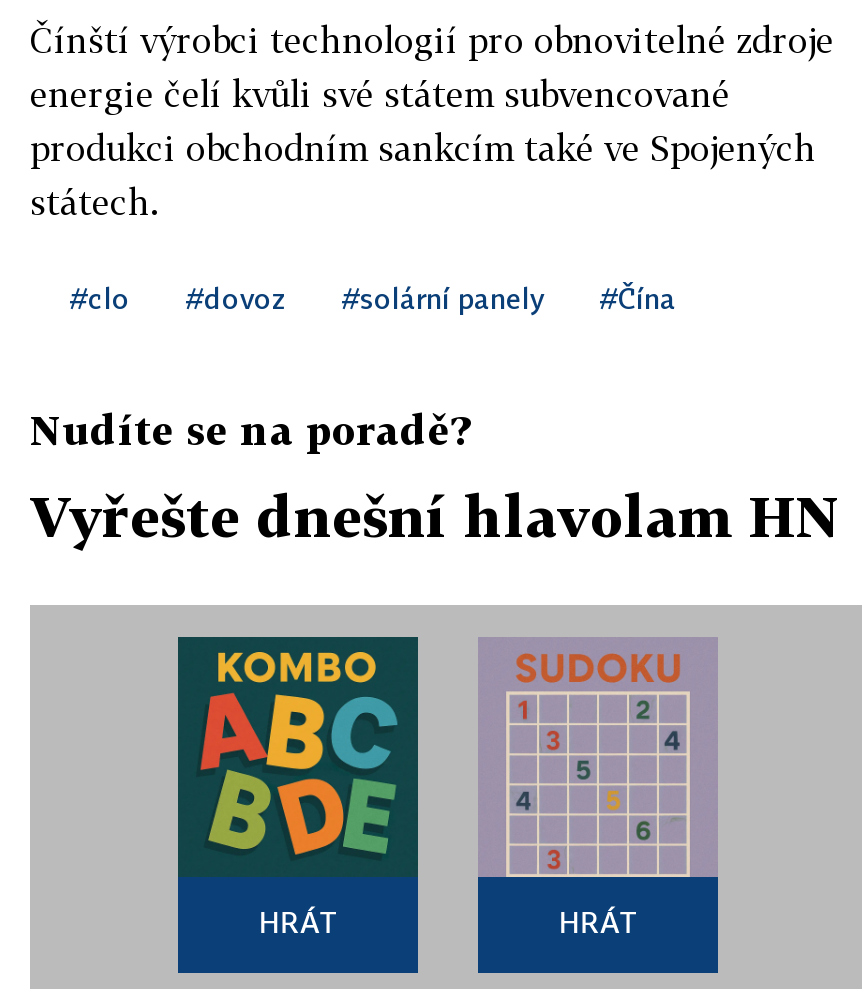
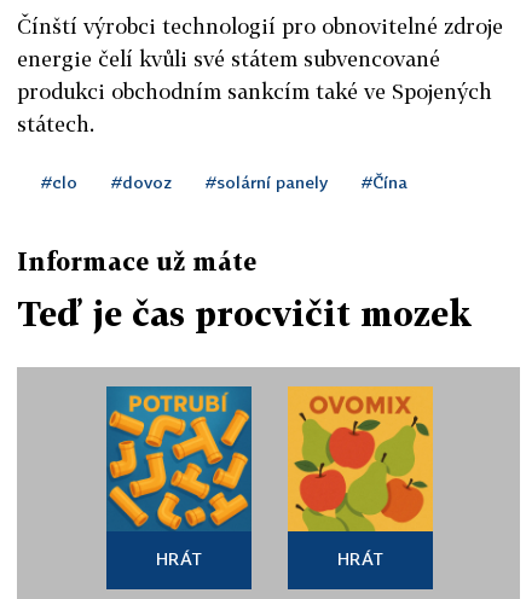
- Nudíte se na poradě?
+ Informace už máte

- Vyřešte dnešní hlavolam HN
+ Teď je čas procvičit mozek

- [image]
+ [image]

- [image]
+ [image]
